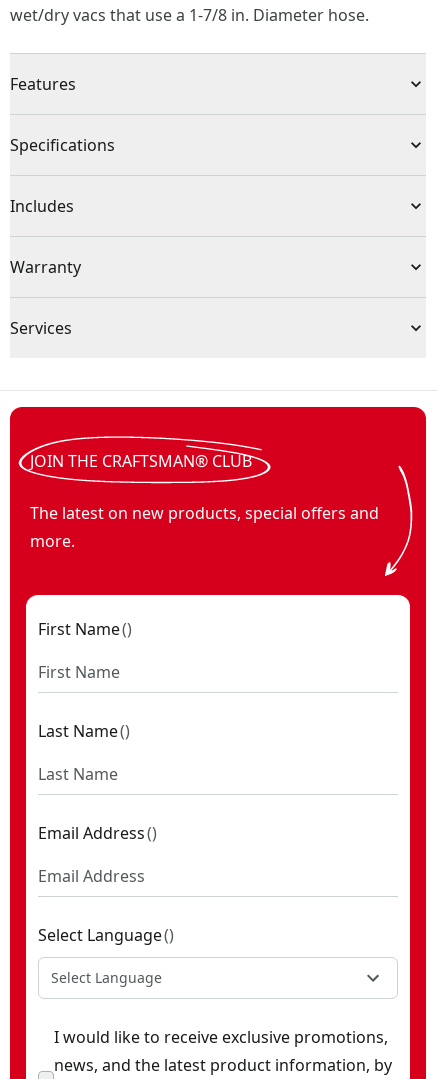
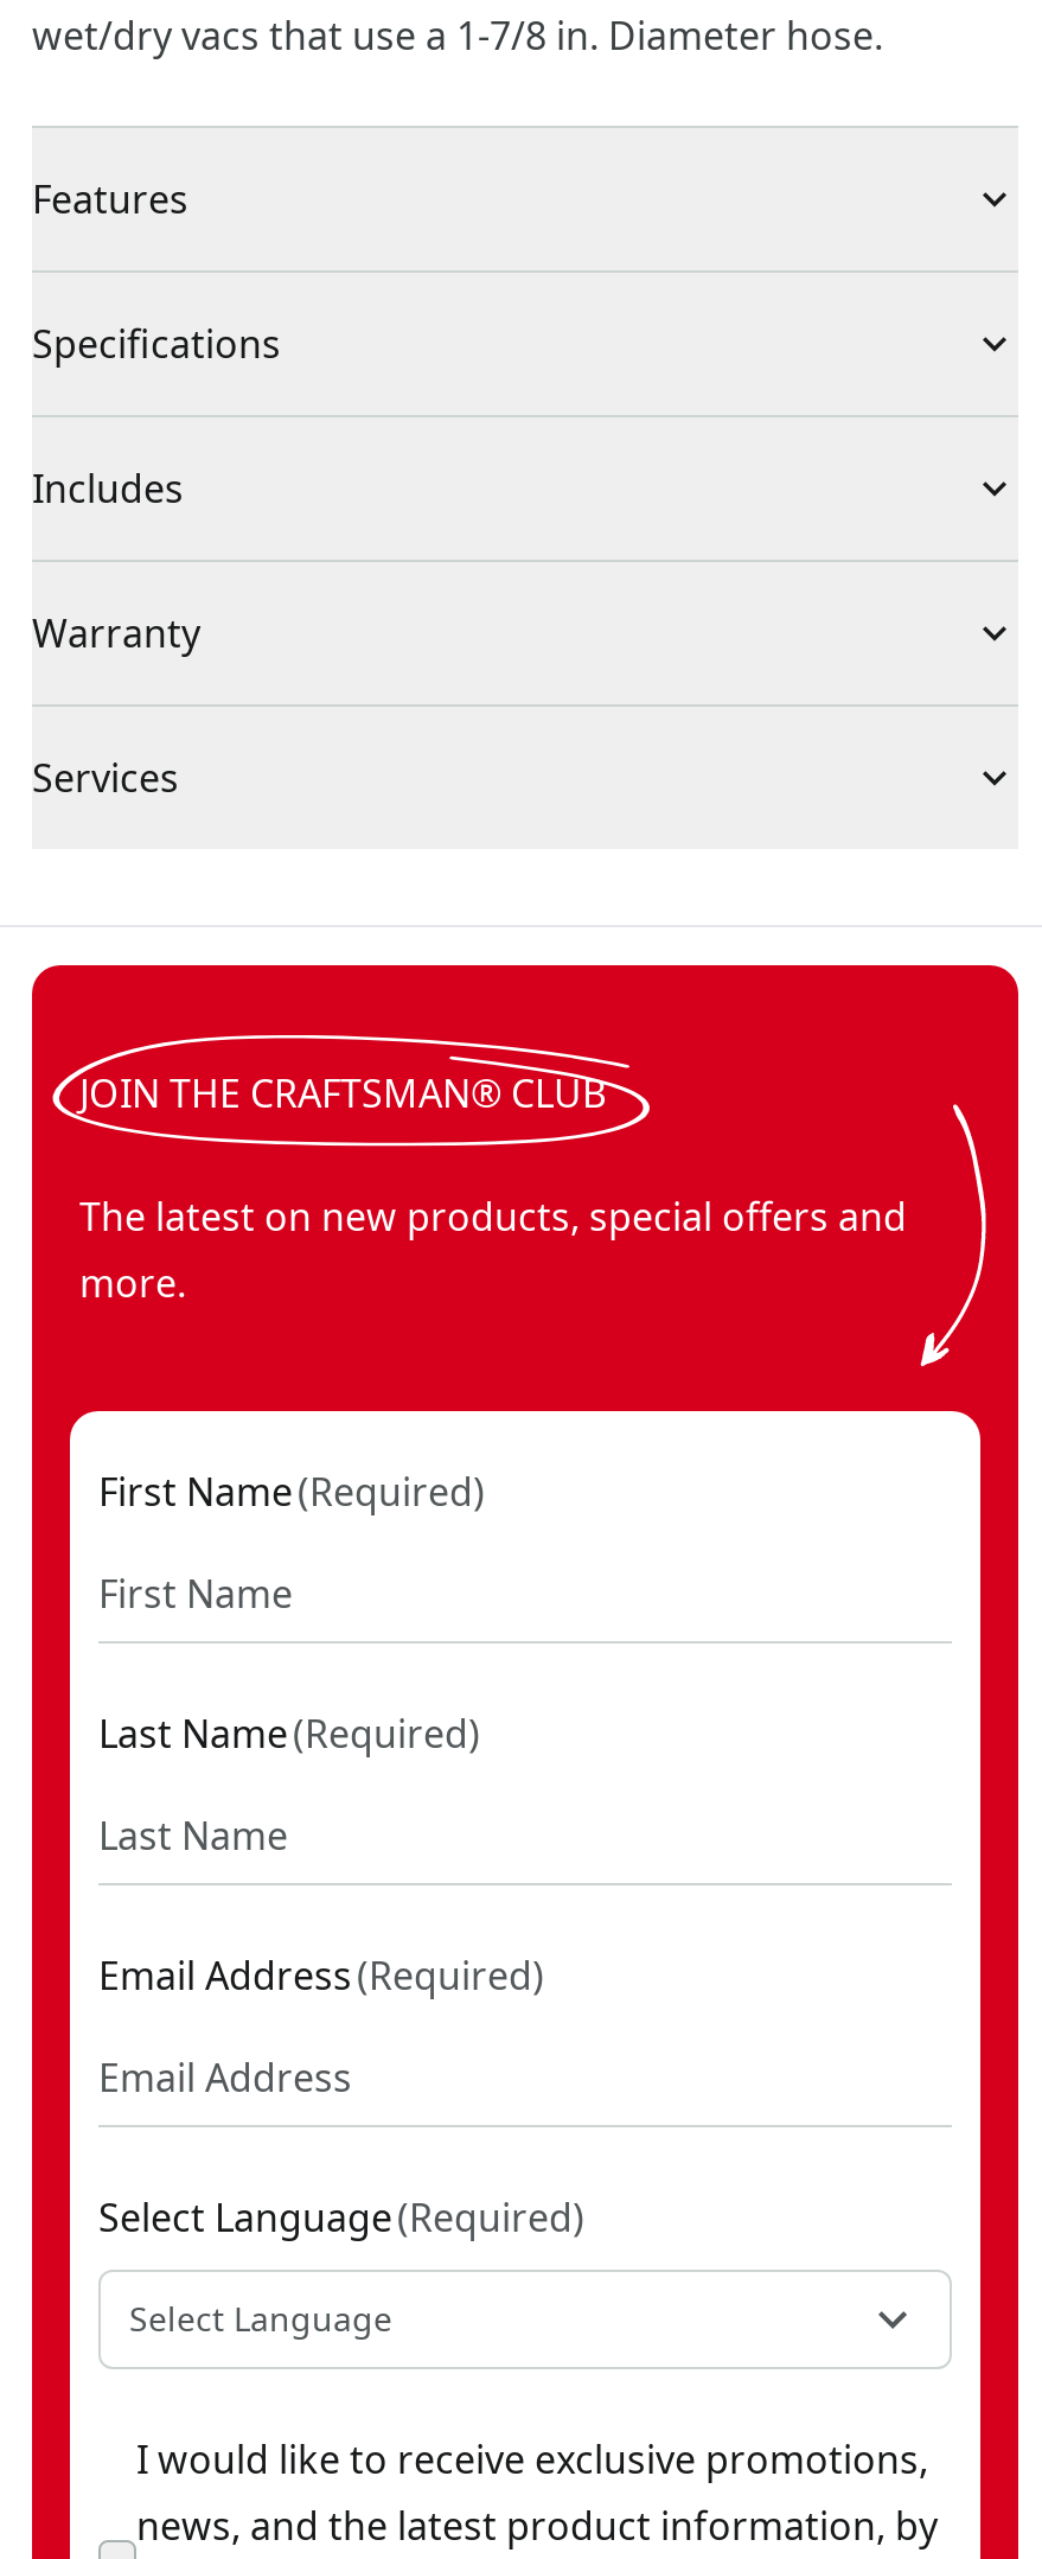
- First Name ()
+ First Name (Required)

- Last Name ()
+ Last Name (Required)

- Email Address ()
+ Email Address (Required)

- Select Language ()
+ Select Language (Required)
